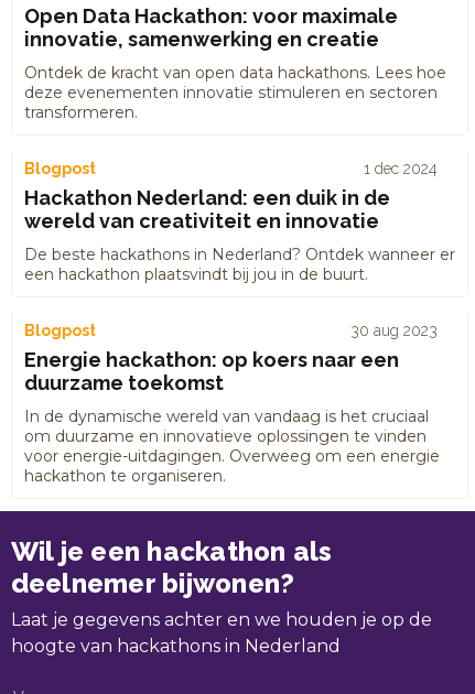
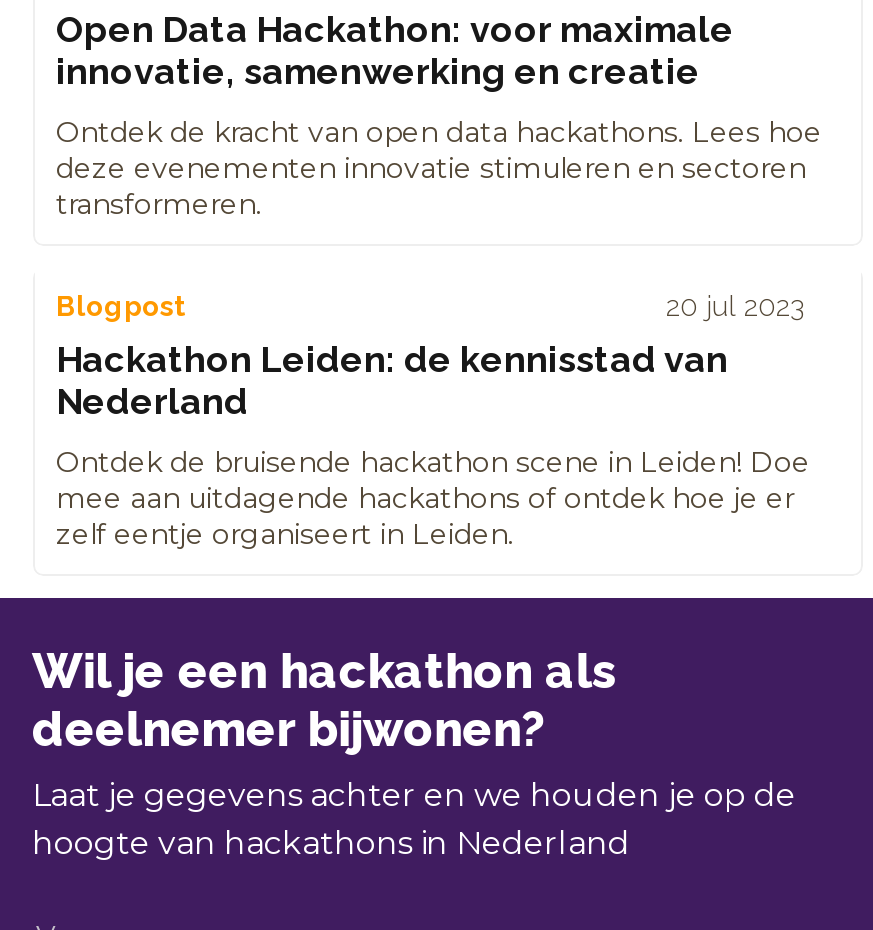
- 1 dec 2024
- Hackathon Nederland: een duik in de
- wereld van creativiteit en innovatie
- De beste hackathons in Nederland? Ontdek wanneer er
- een hackathon plaatsvindt bij jou in de buurt.
- Blogpost
- 30 aug 2023
- Energie hackathon: op koers naar een
- duurzame toekomst
- In de dynamische wereld van vandaag is het cruciaal
- om duurzame en innovatieve oplossingen te vinden
- voor energie-uitdagingen. Overweeg om een energie
- hackathon te organiseren.
+ 20 jul 2023
+ Hackathon Leiden: de kennisstad van
+ Nederland
+ Ontdek de bruisende hackathon scene in Leiden! Doe
+ mee aan uitdagende hackathons of ontdek hoe je er
+ zelf eentje organiseert in Leiden.
